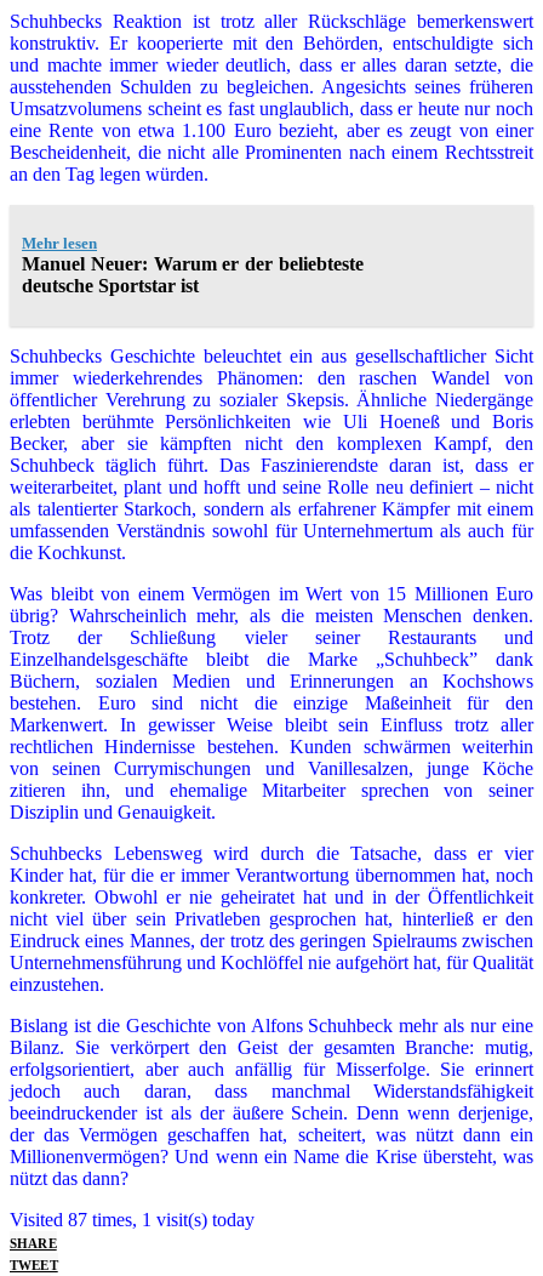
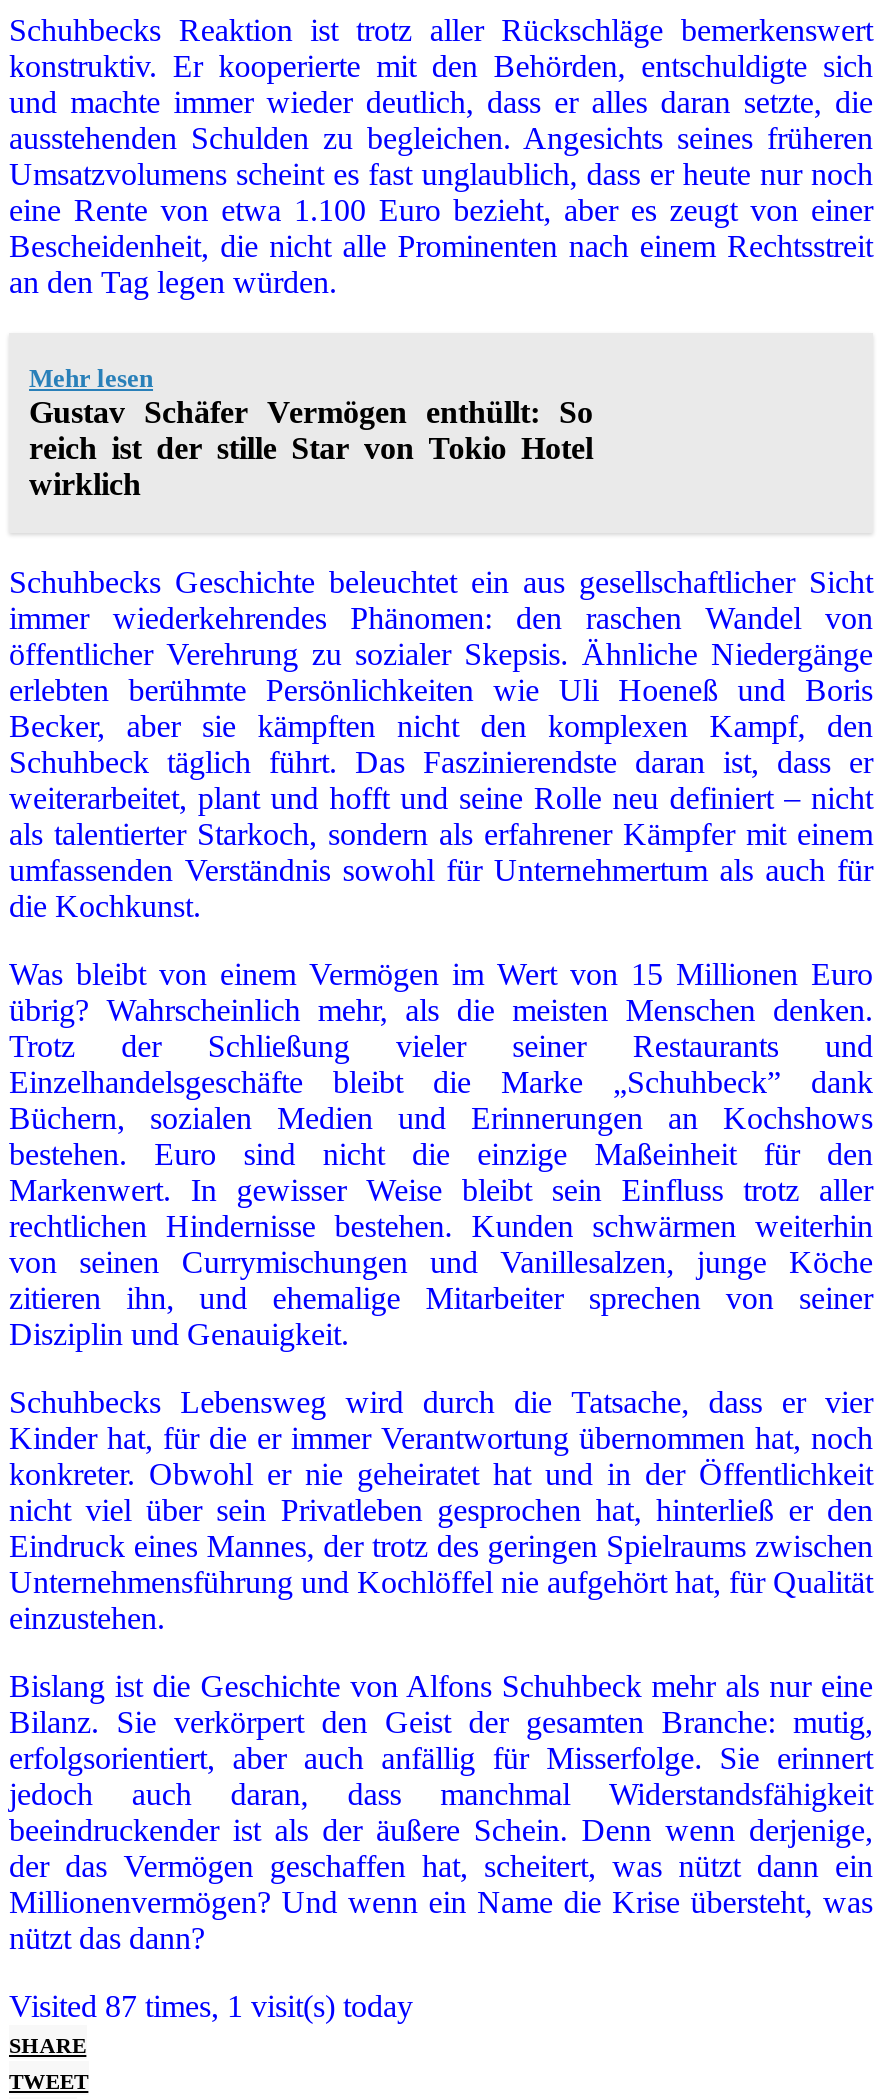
- Manuel Neuer: Warum er der beliebteste
- deutsche Sportstar ist
+ Gustav Schäfer Vermögen enthüllt: So
+ reich ist der stille Star von Tokio Hotel
+ wirklich
